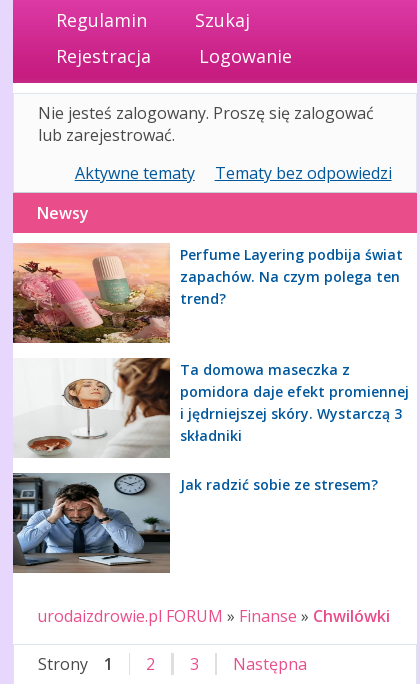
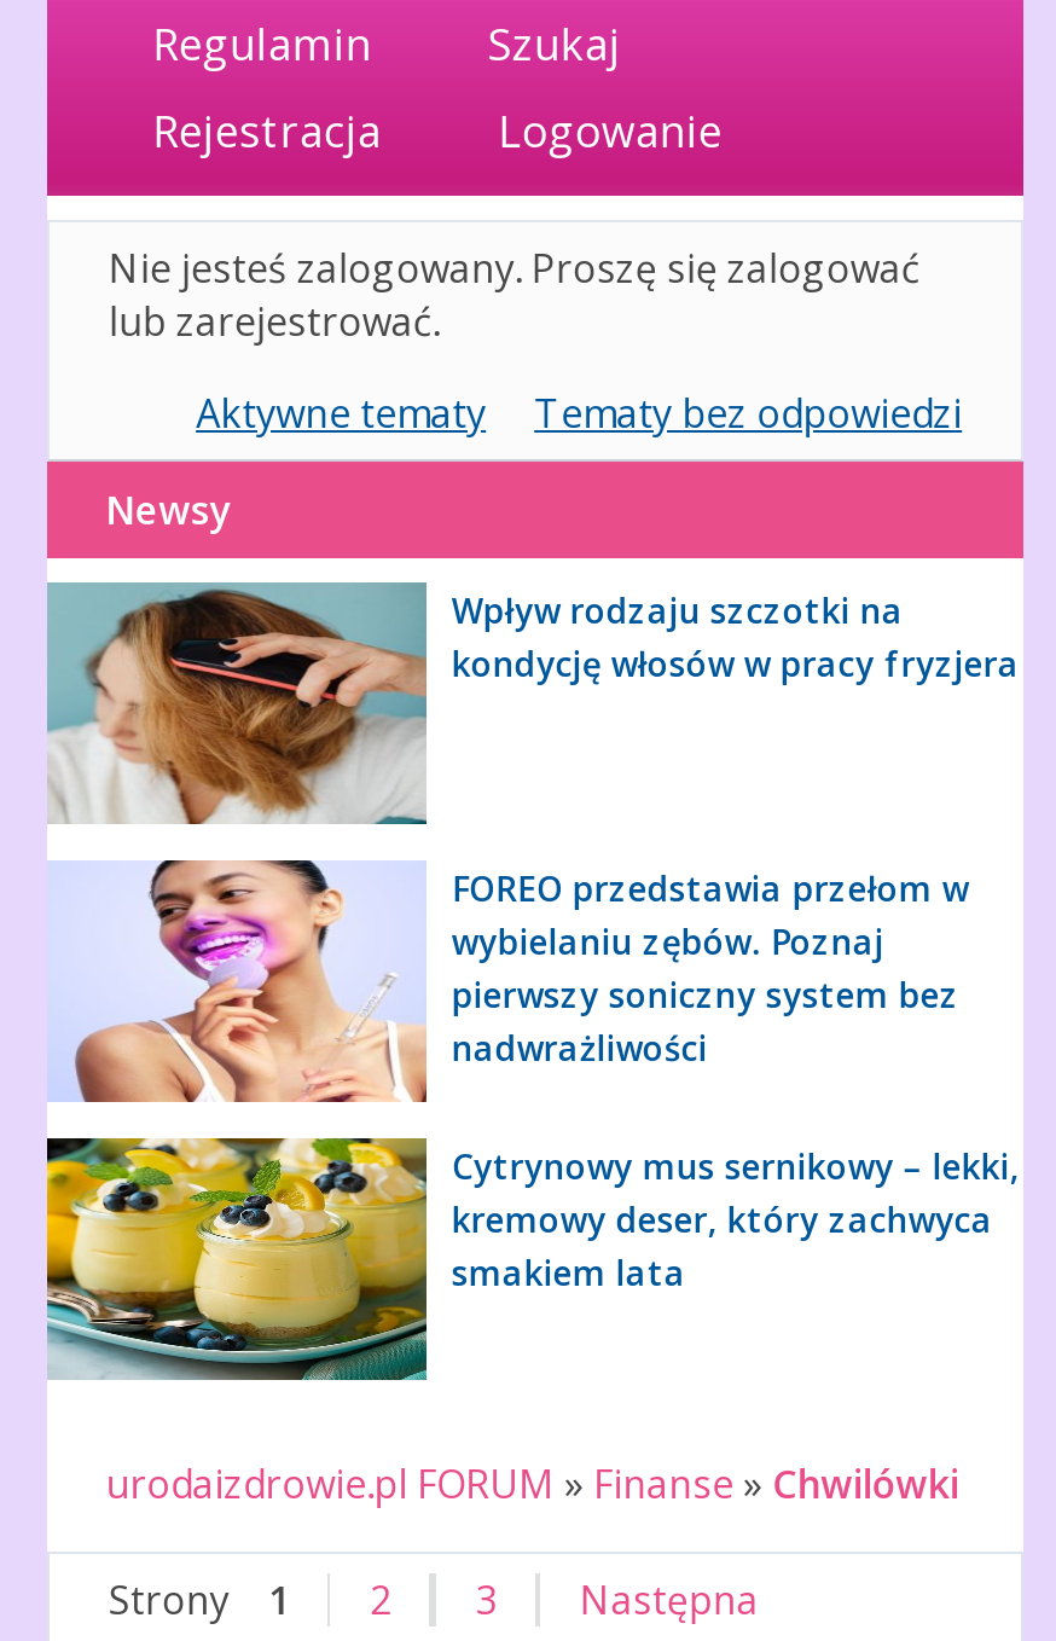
- [image]
- Perfume Layering podbija świat
- zapachów. Na czym polega ten
- trend?
+ [image]
+ Wpływ rodzaju szczotki na
+ kondycję włosów w pracy fryzjera

- [image]
- Ta domowa maseczka z
- pomidora daje efekt promiennej
- i jędrniejszej skóry. Wystarczą 3
- składniki
+ [image]
+ FOREO przedstawia przełom w
+ wybielaniu zębów. Poznaj
+ pierwszy soniczny system bez
+ nadwrażliwości

- [image]
- Jak radzić sobie ze stresem?
+ [image]
+ Cytrynowy mus sernikowy – lekki,
+ kremowy deser, który zachwyca
+ smakiem lata
